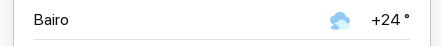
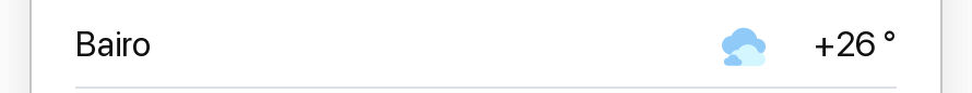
- +24 °
+ +26 °
